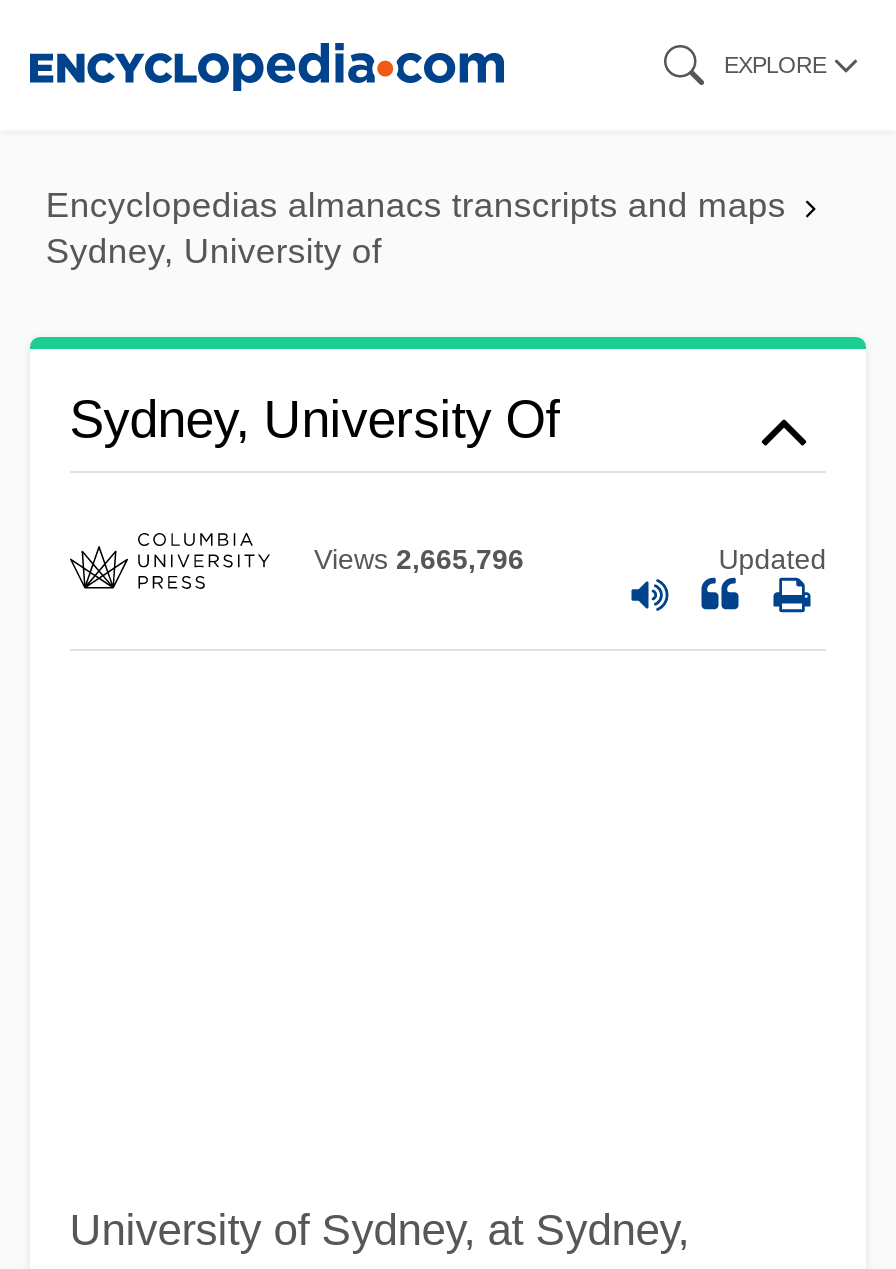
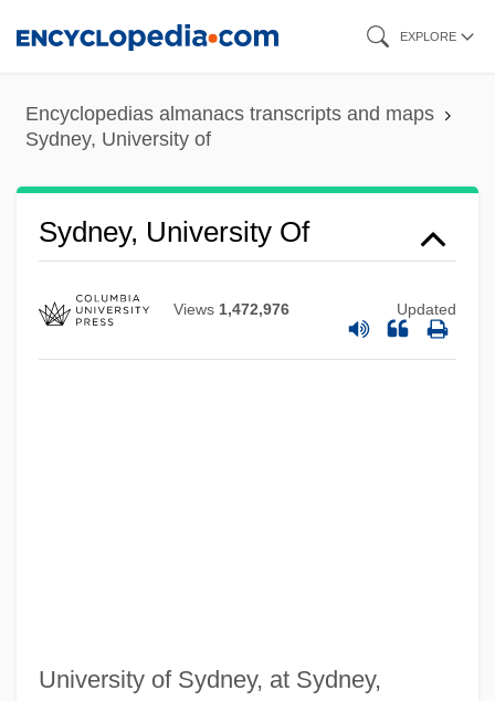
- Views 2,665,796
+ Views 1,472,976
